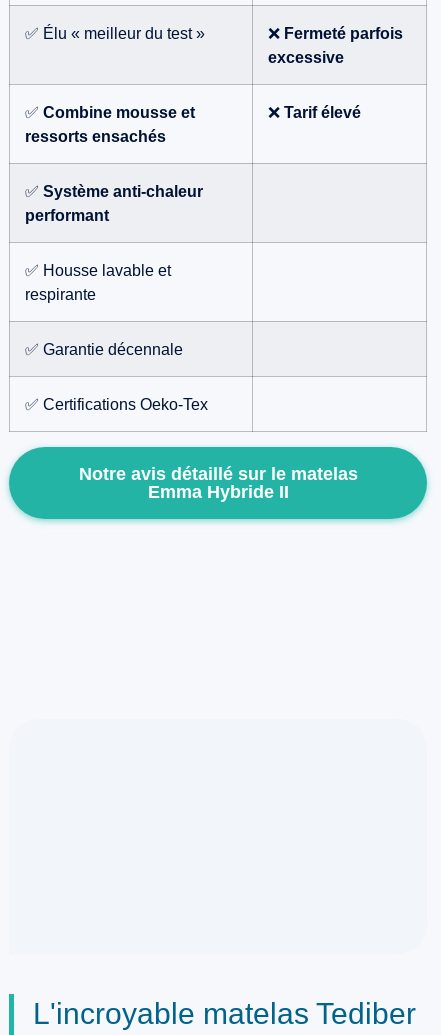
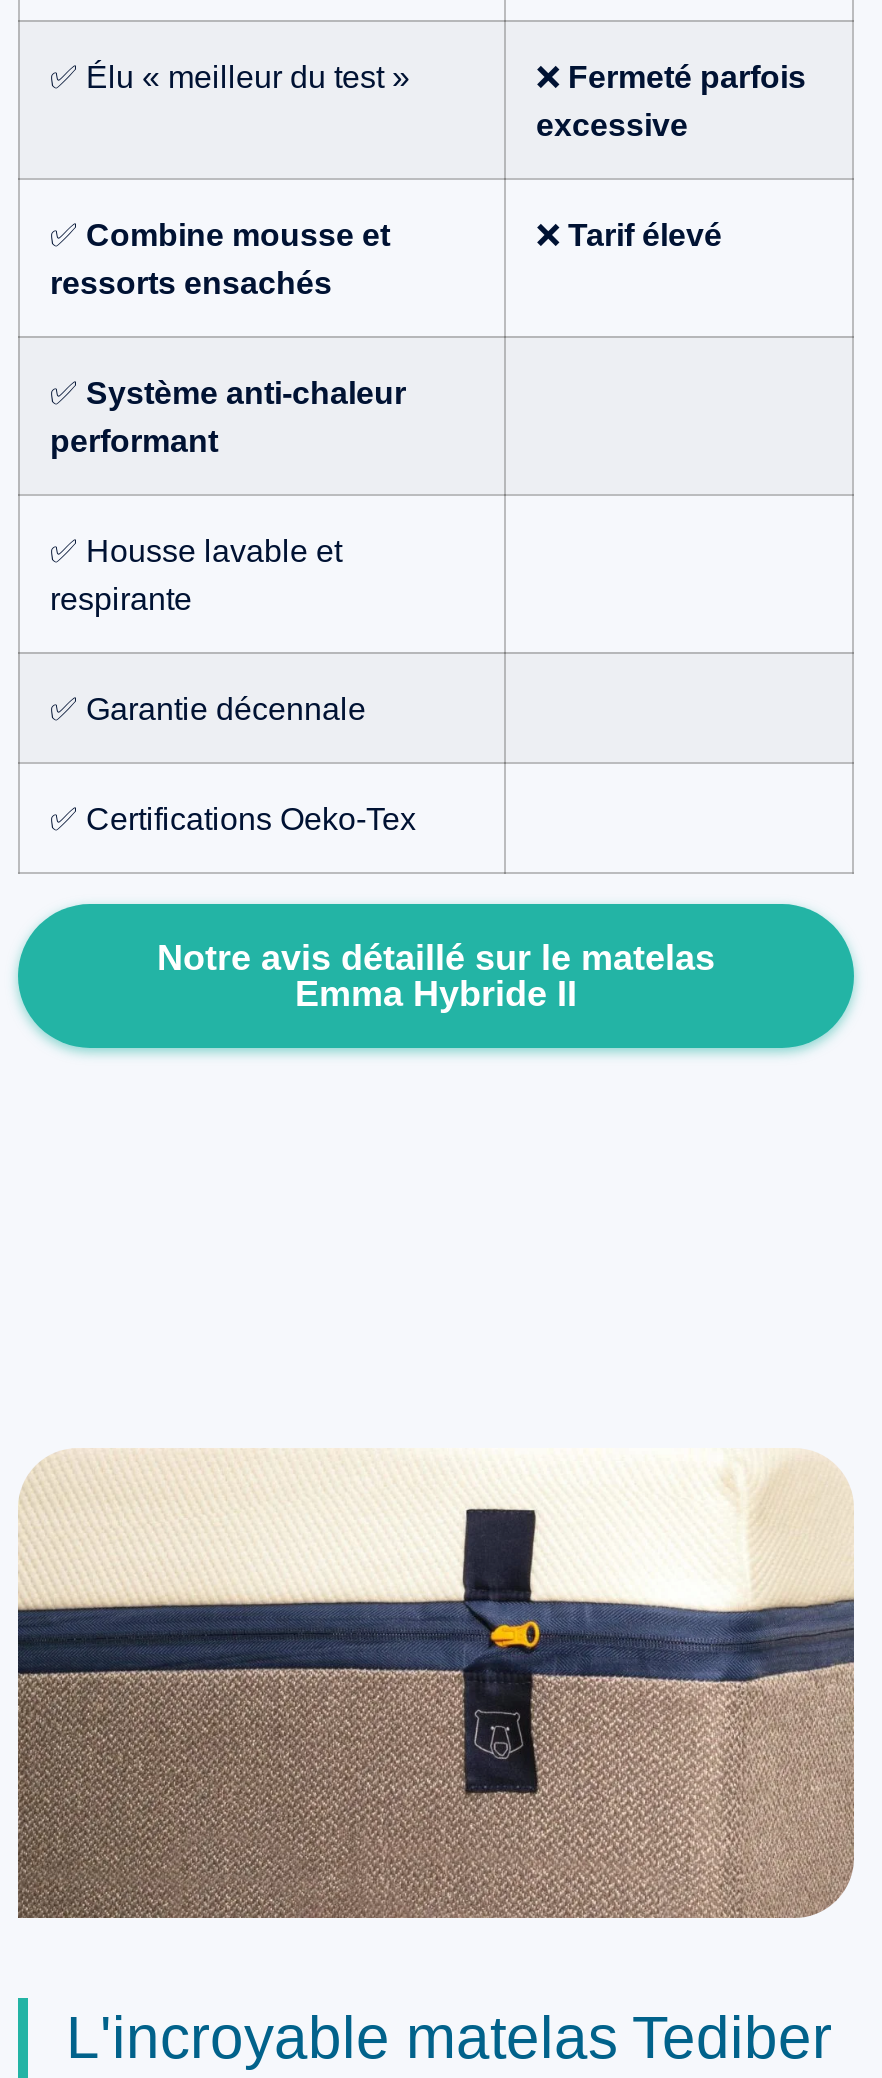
+ [image]
